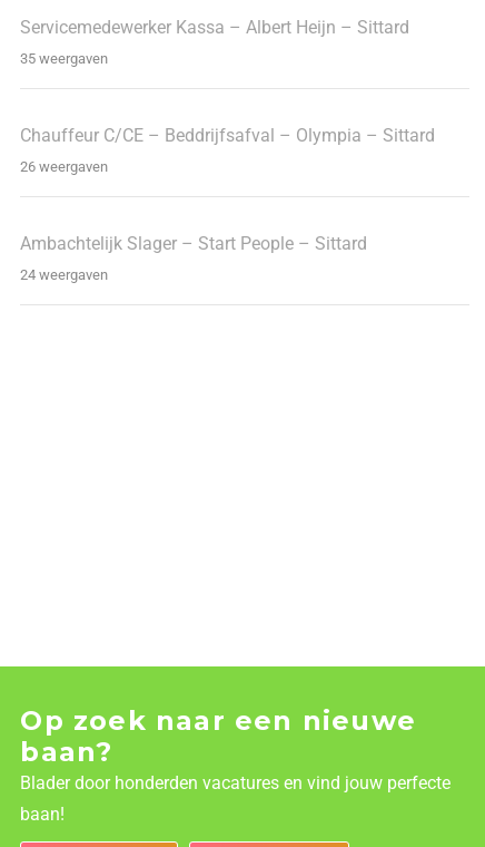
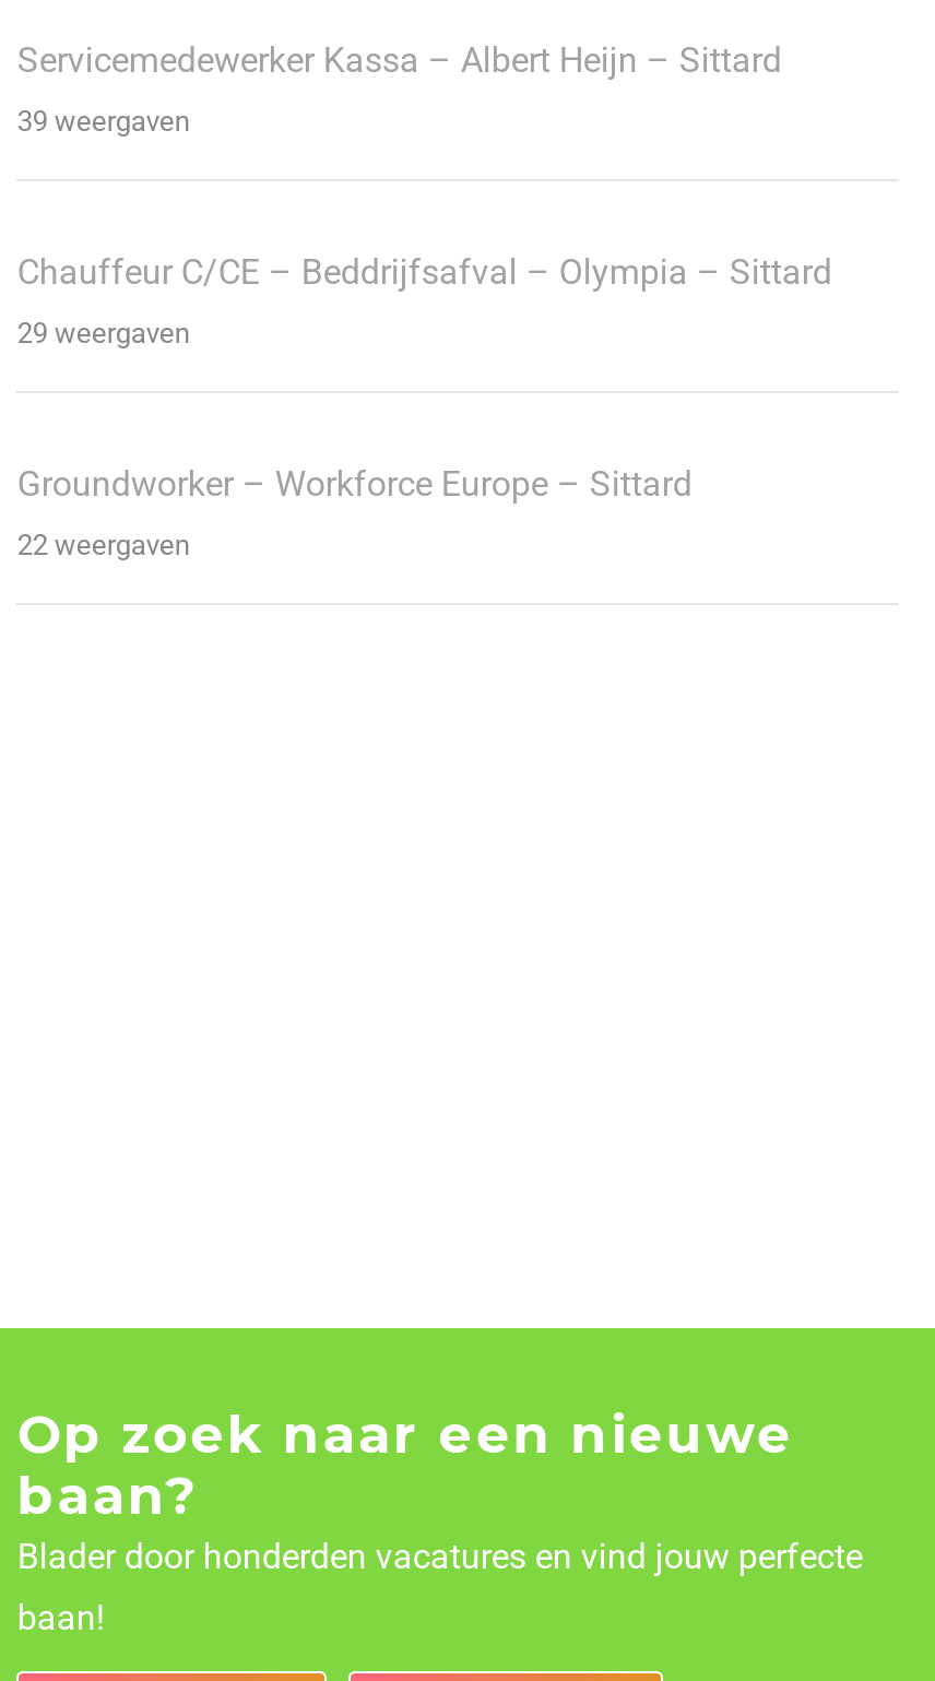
- 35 weergaven
+ 39 weergaven

- 26 weergaven
+ 29 weergaven

- Ambachtelijk Slager – Start People – Sittard
+ Groundworker – Workforce Europe – Sittard

- 24 weergaven
+ 22 weergaven
